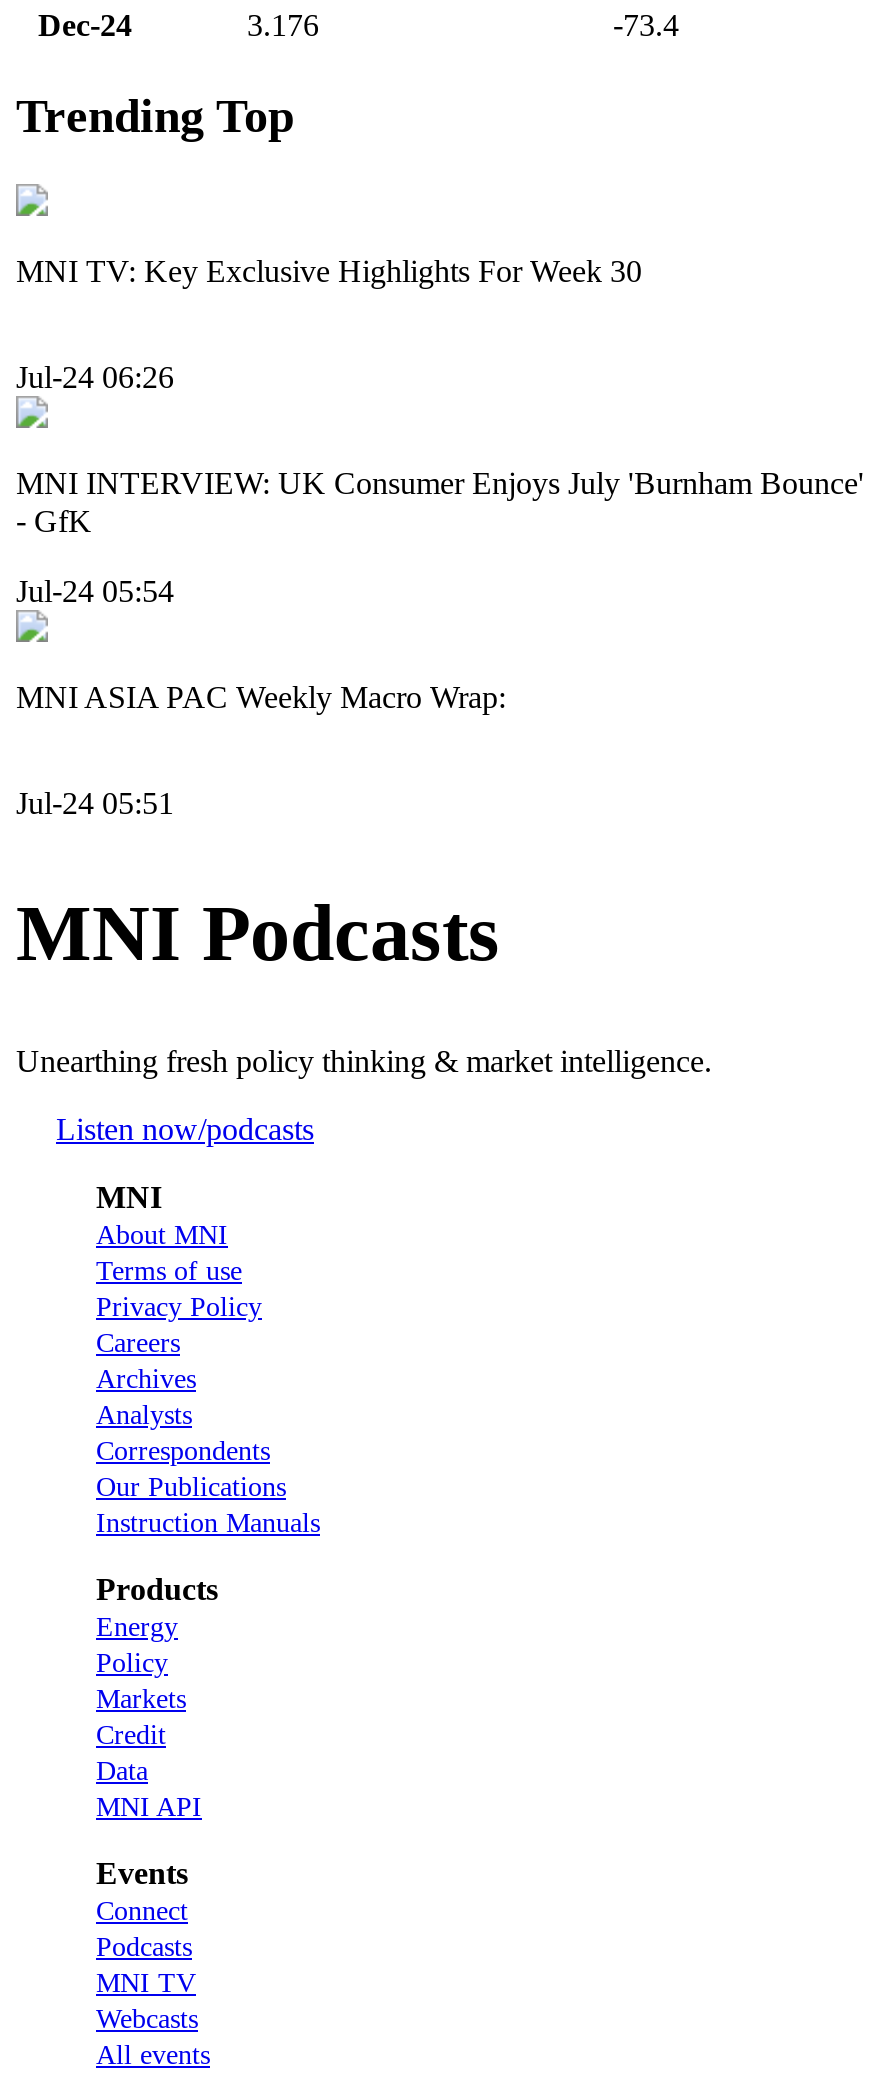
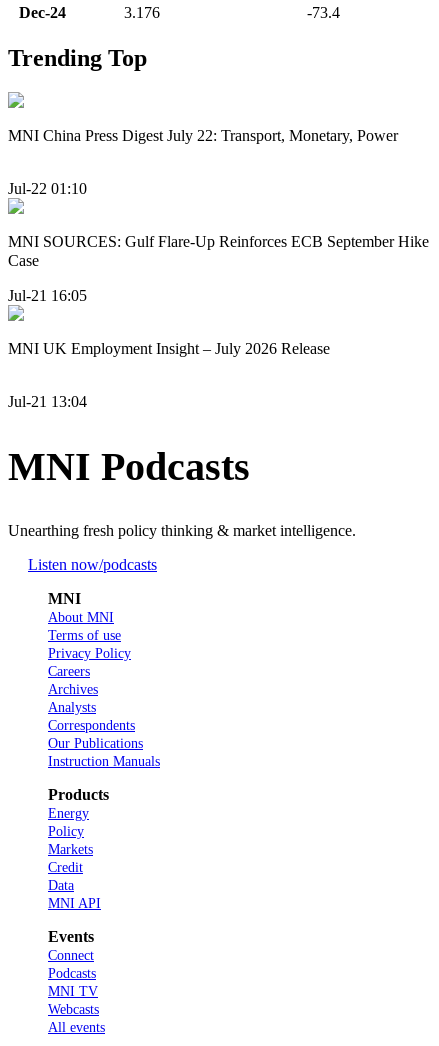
- MNI TV: Key Exclusive Highlights For Week 30
+ MNI China Press Digest July 22: Transport, Monetary, Power

- Jul-24 06:26
+ Jul-22 01:10

- MNI INTERVIEW: UK Consumer Enjoys July 'Burnham Bounce'
- - GfK
+ MNI SOURCES: Gulf Flare-Up Reinforces ECB September Hike
+ Case

- Jul-24 05:54
+ Jul-21 16:05

- MNI ASIA PAC Weekly Macro Wrap:
+ MNI UK Employment Insight – July 2026 Release

- Jul-24 05:51
+ Jul-21 13:04
